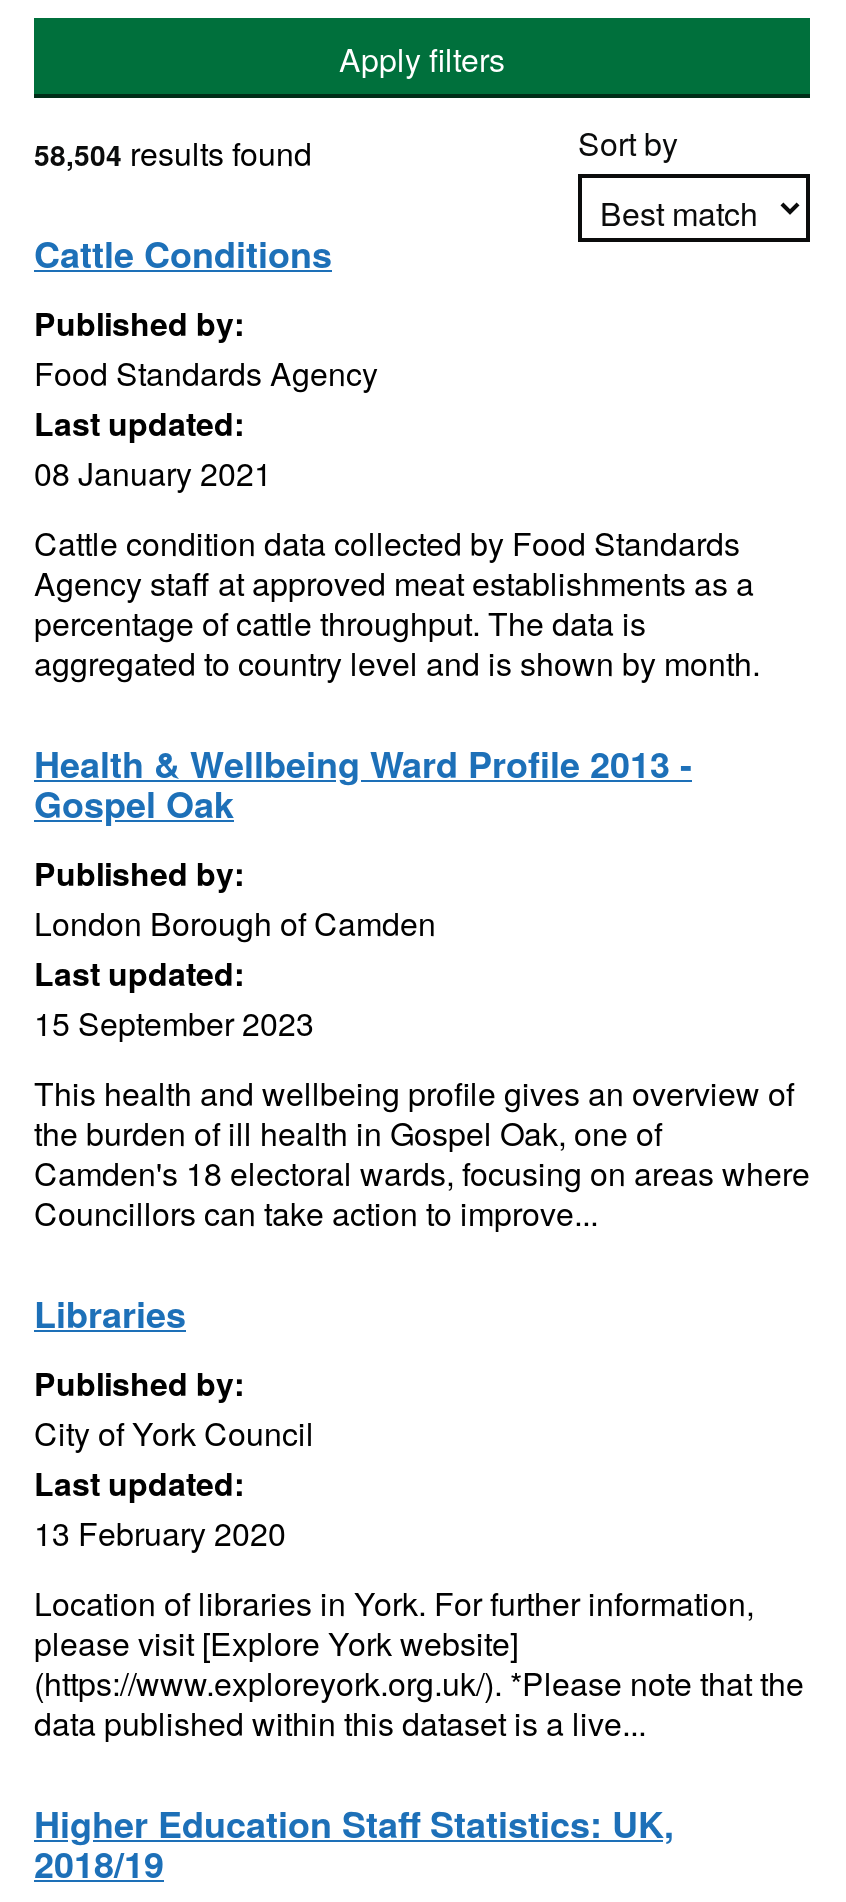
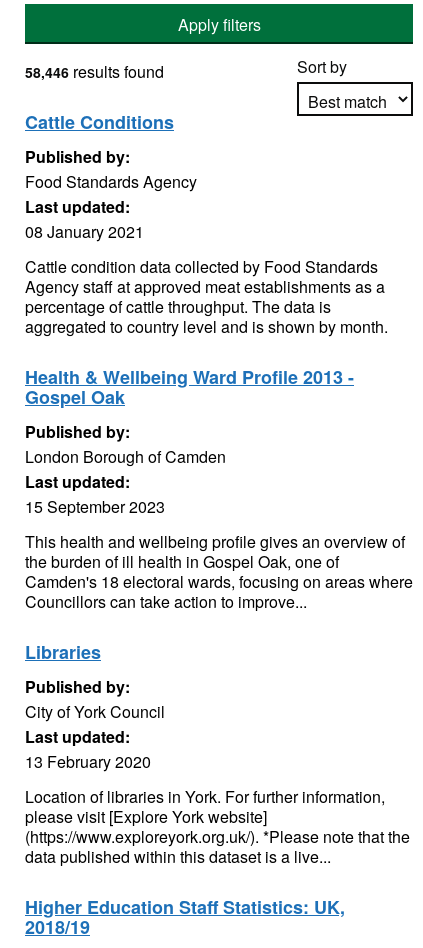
- 58,504 results found
+ 58,446 results found
